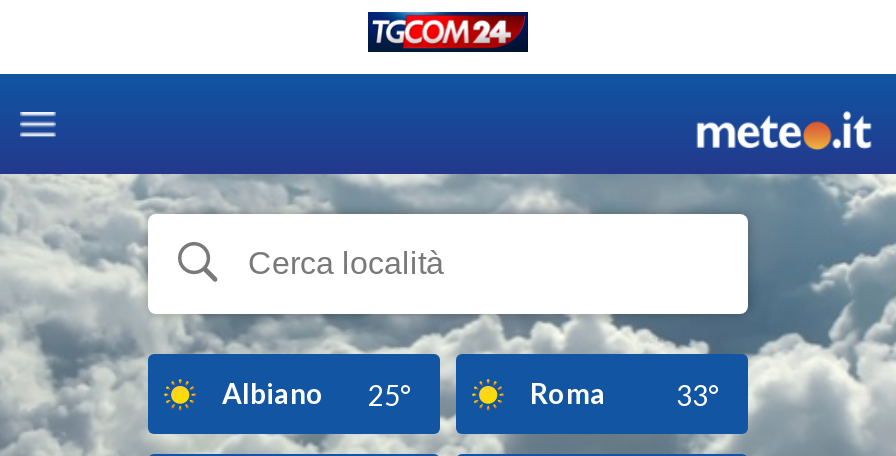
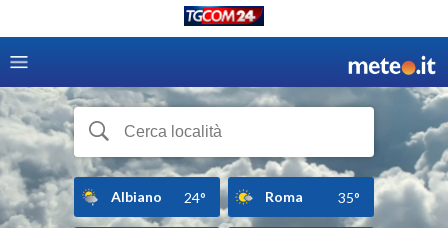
- Albiano 25°
+ Albiano 24°

- 33°
+ 35°
